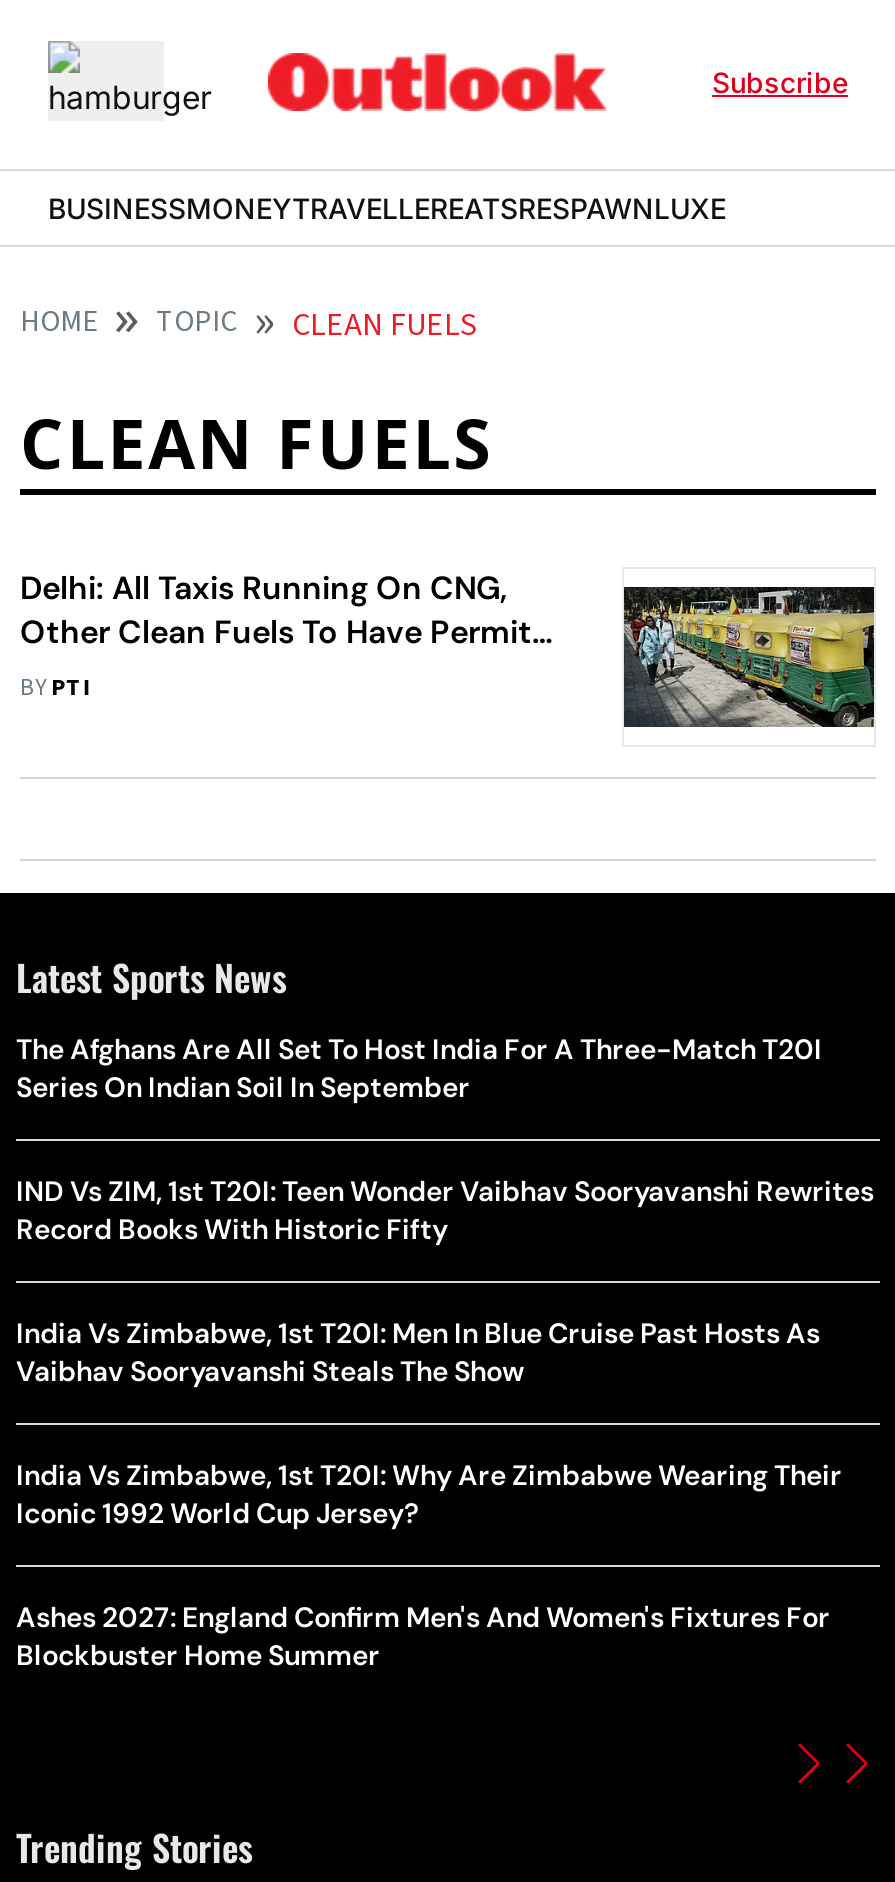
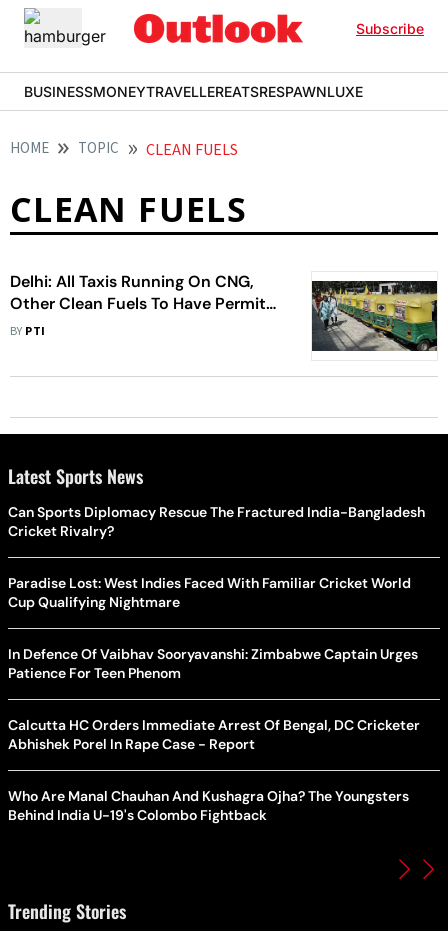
- The Afghans Are All Set To Host India For A Three-Match T20I
- Series On Indian Soil In September
+ Can Sports Diplomacy Rescue The Fractured India-Bangladesh
+ Cricket Rivalry?

- IND Vs ZIM, 1st T20I: Teen Wonder Vaibhav Sooryavanshi Rewrites
- Record Books With Historic Fifty
+ Paradise Lost: West Indies Faced With Familiar Cricket World
+ Cup Qualifying Nightmare

- India Vs Zimbabwe, 1st T20I: Men In Blue Cruise Past Hosts As
- Vaibhav Sooryavanshi Steals The Show
+ In Defence Of Vaibhav Sooryavanshi: Zimbabwe Captain Urges
+ Patience For Teen Phenom

- India Vs Zimbabwe, 1st T20I: Why Are Zimbabwe Wearing Their
- Iconic 1992 World Cup Jersey?
+ Calcutta HC Orders Immediate Arrest Of Bengal, DC Cricketer
+ Abhishek Porel In Rape Case - Report

- Ashes 2027: England Confirm Men's And Women's Fixtures For
- Blockbuster Home Summer
+ Who Are Manal Chauhan And Kushagra Ojha? The Youngsters
+ Behind India U-19's Colombo Fightback
